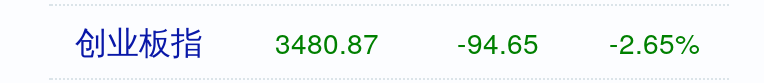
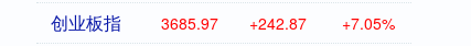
- 3480.87
+ 3685.97

- -94.65
+ +242.87

- -2.65%
+ +7.05%
